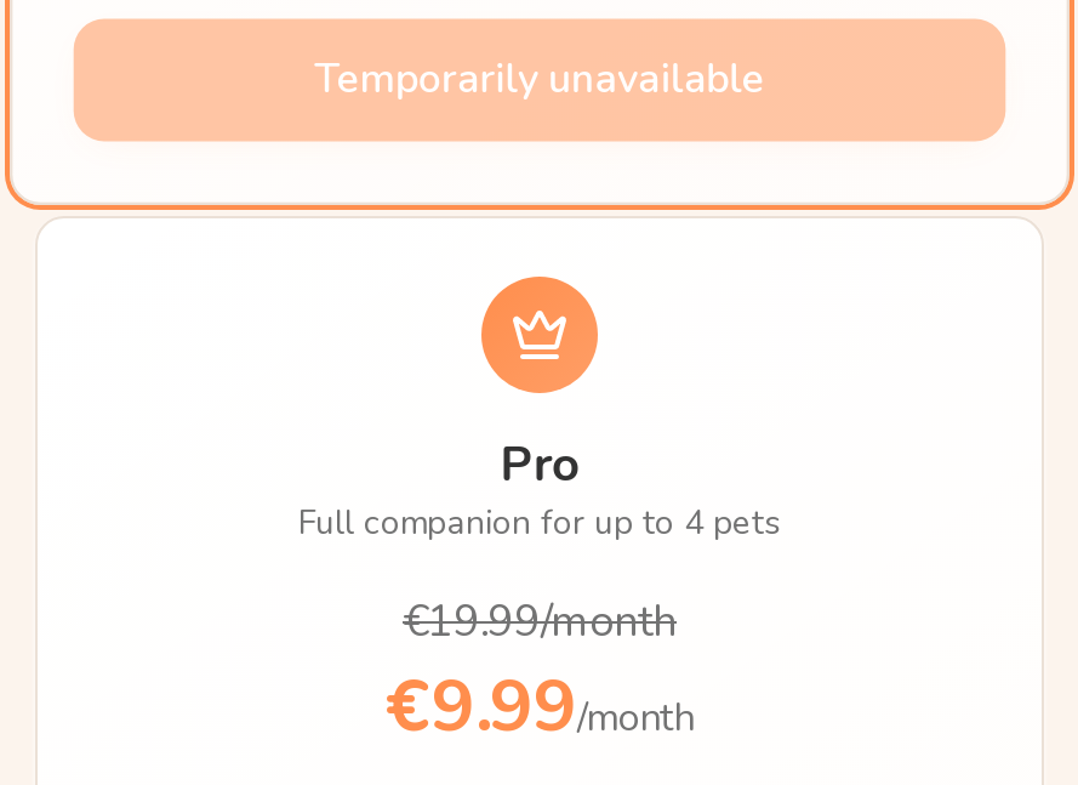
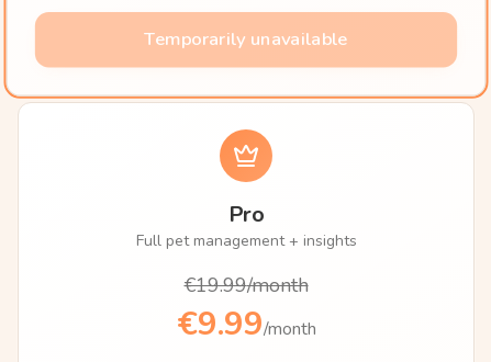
- Full companion for up to 4 pets
+ Full pet management + insights
